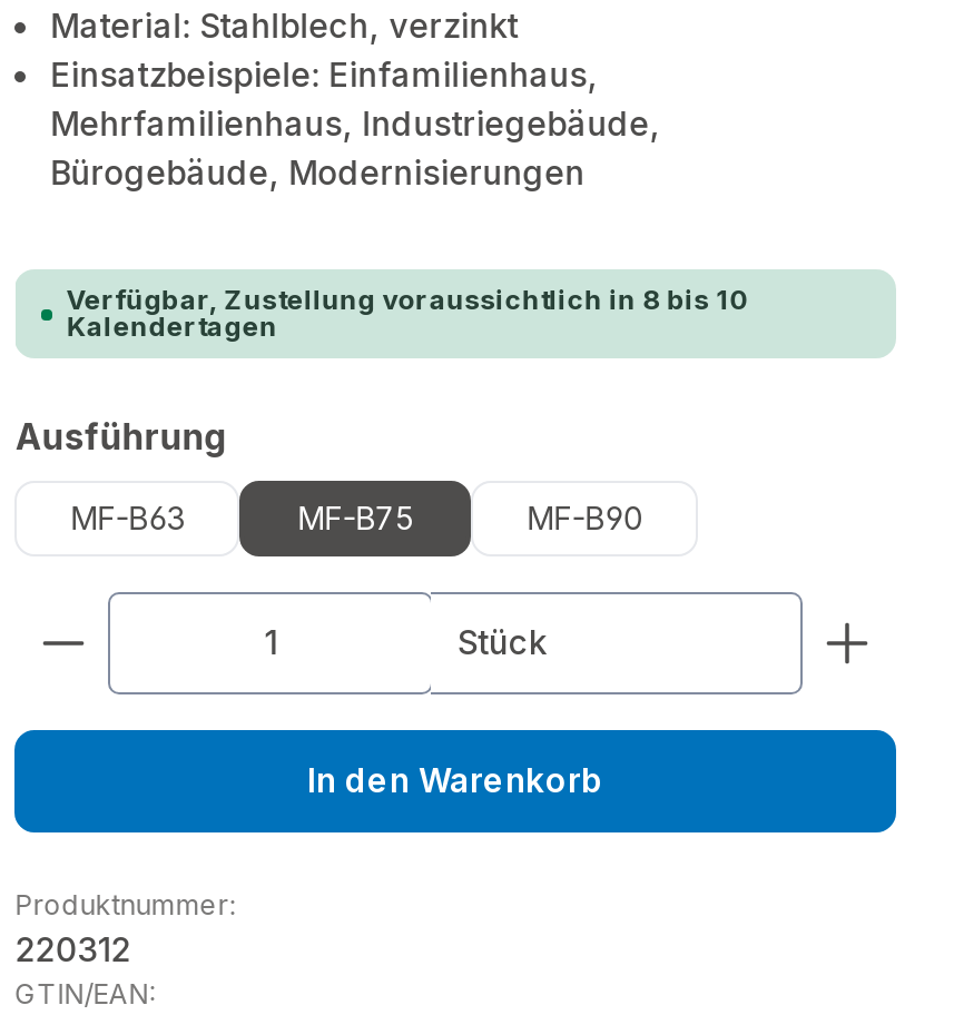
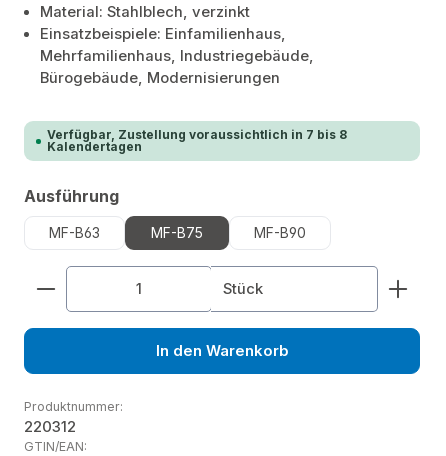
- Verfügbar, Zustellung voraussichtlich in 8 bis 10
+ Verfügbar, Zustellung voraussichtlich in 7 bis 8
